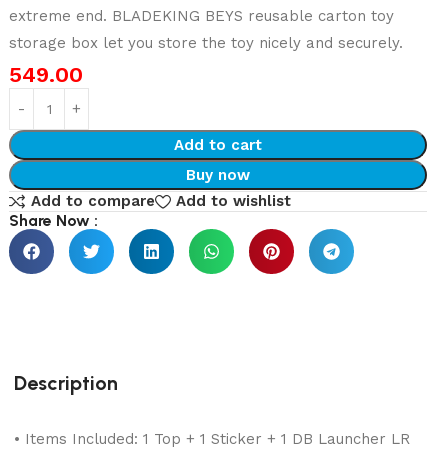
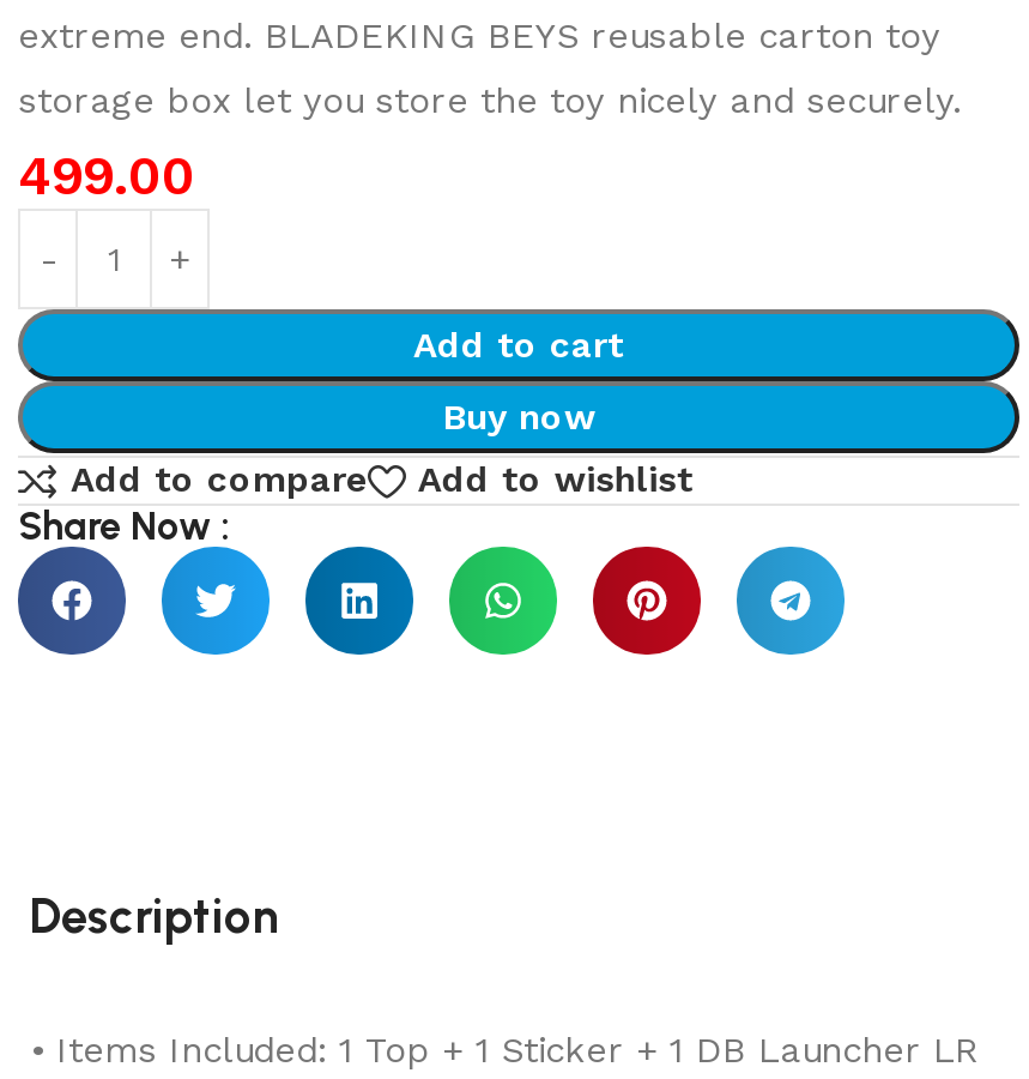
- 549.00
+ 499.00
